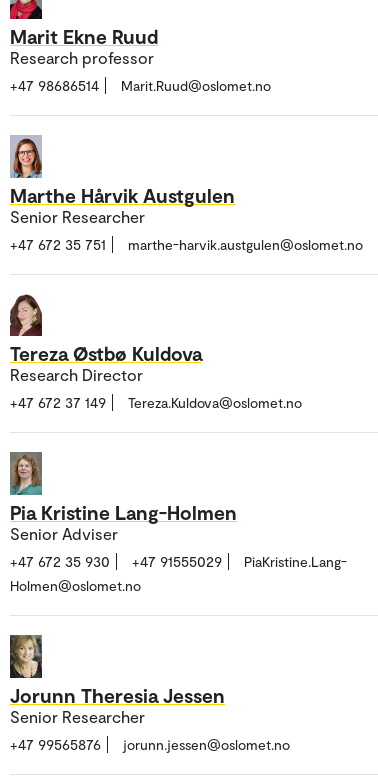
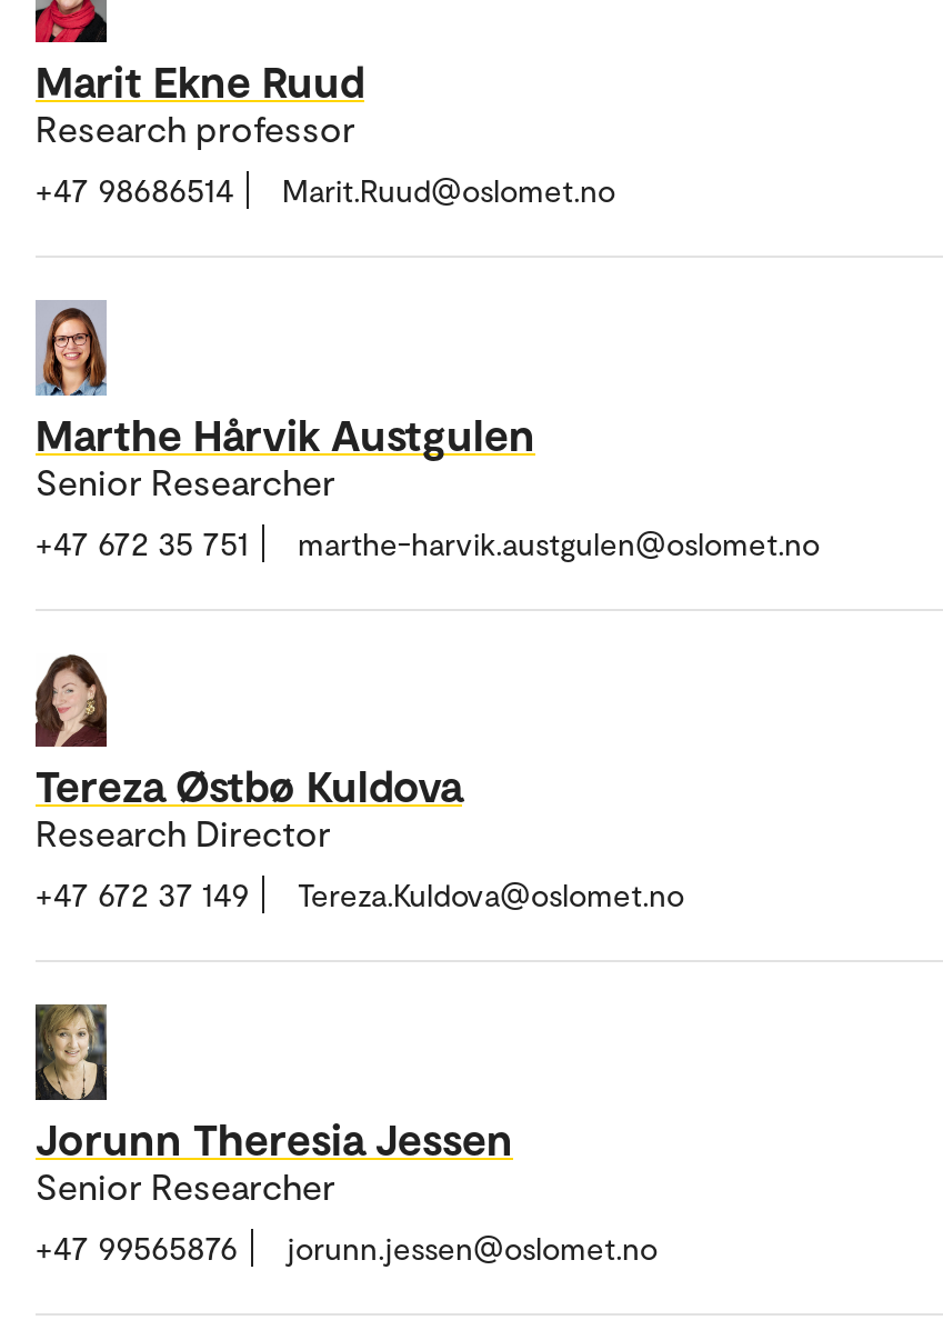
- [image]
- Pia Kristine Lang-Holmen
- Senior Adviser
- +47 672 35 930
- +47 91555029
- PiaKristine.Lang-
- Holmen@oslomet.no
